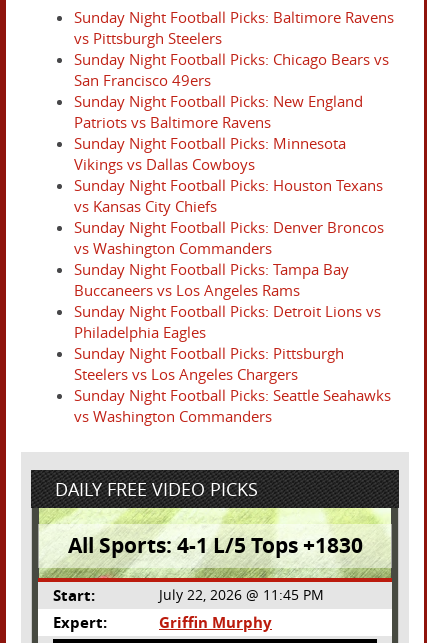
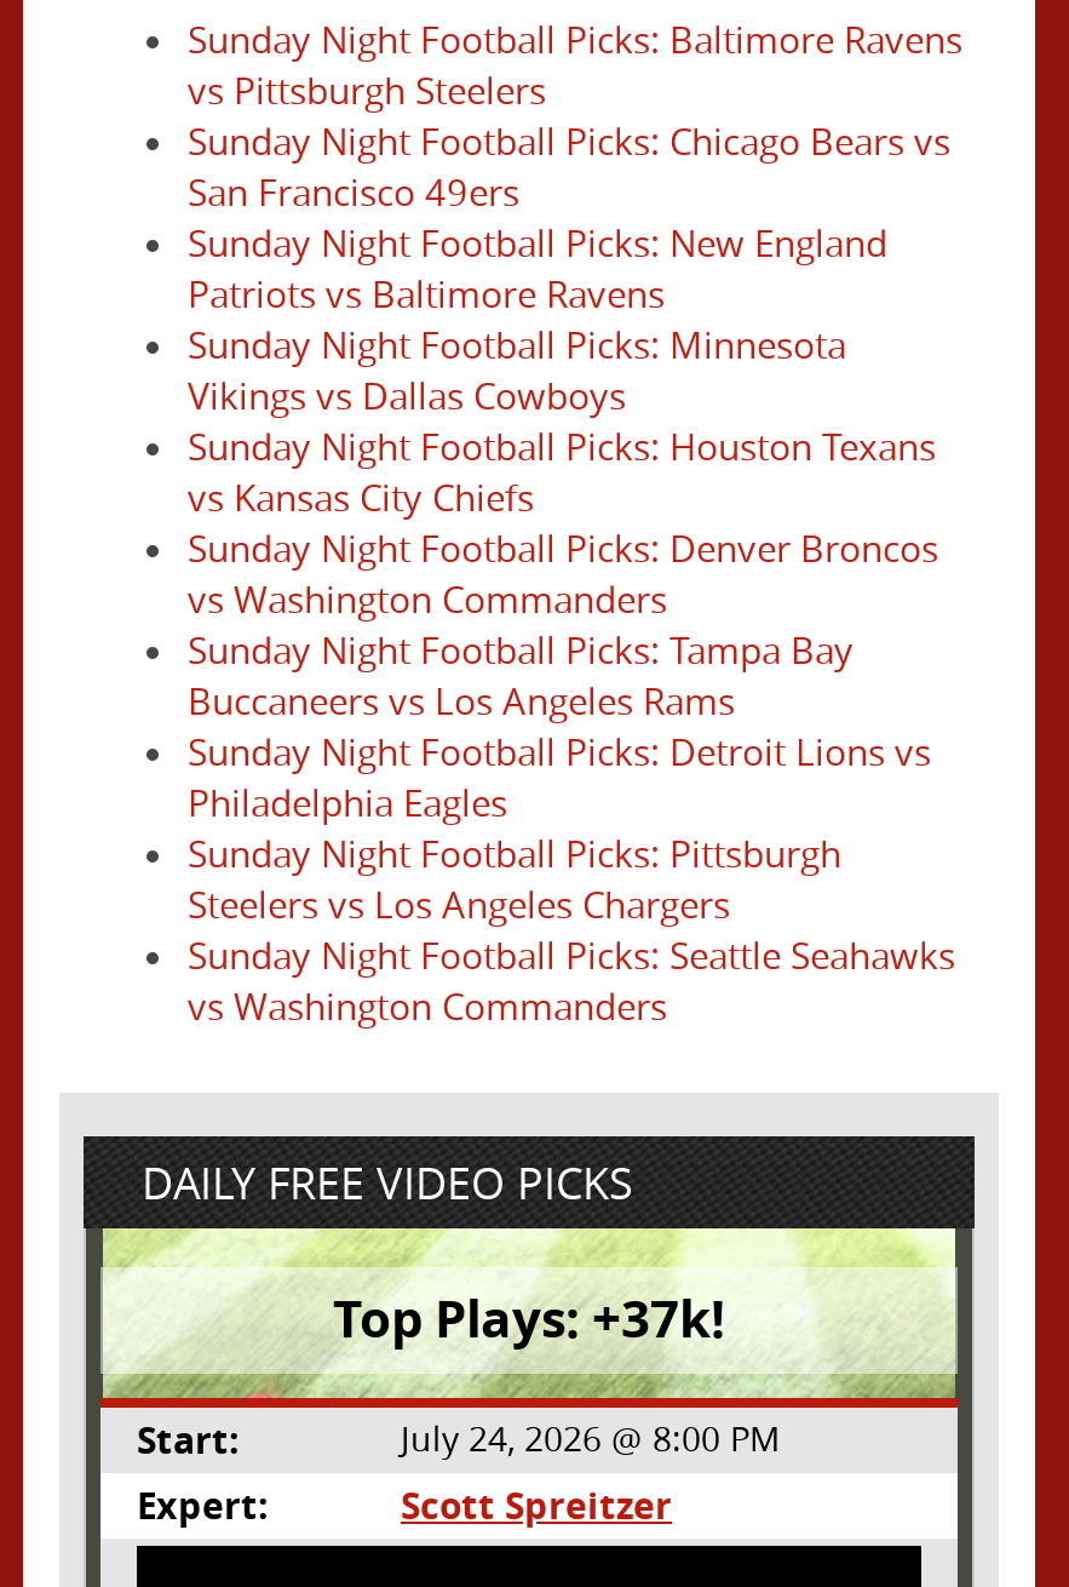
- All Sports: 4-1 L/5 Tops +1830
+ Top Plays: +37k!

- July 22, 2026 @ 11:45 PM
+ July 24, 2026 @ 8:00 PM

- Griffin Murphy
+ Scott Spreitzer
